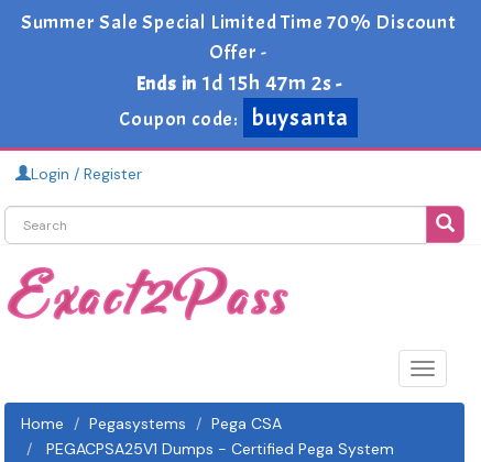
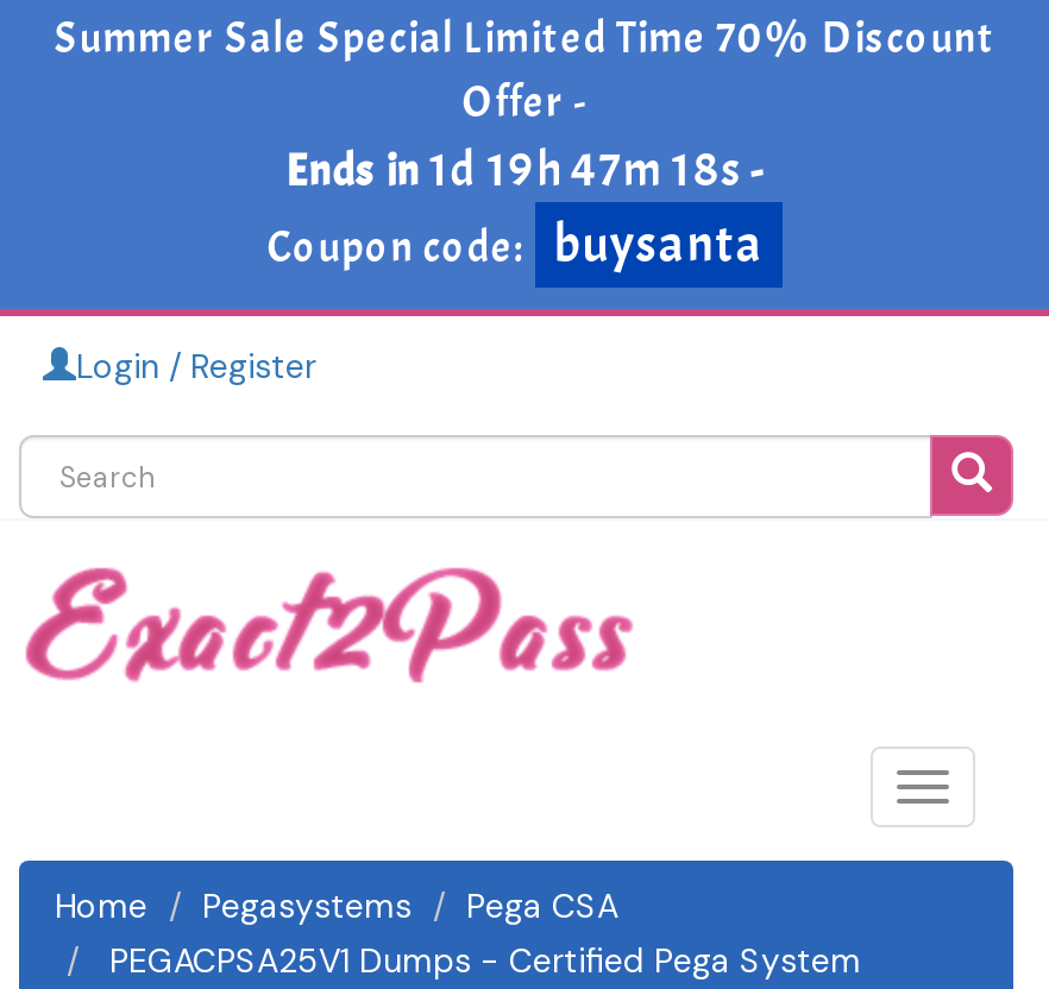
- Ends in 1d 15h 47m 2s -
+ Ends in 1d 19h 47m 18s -
